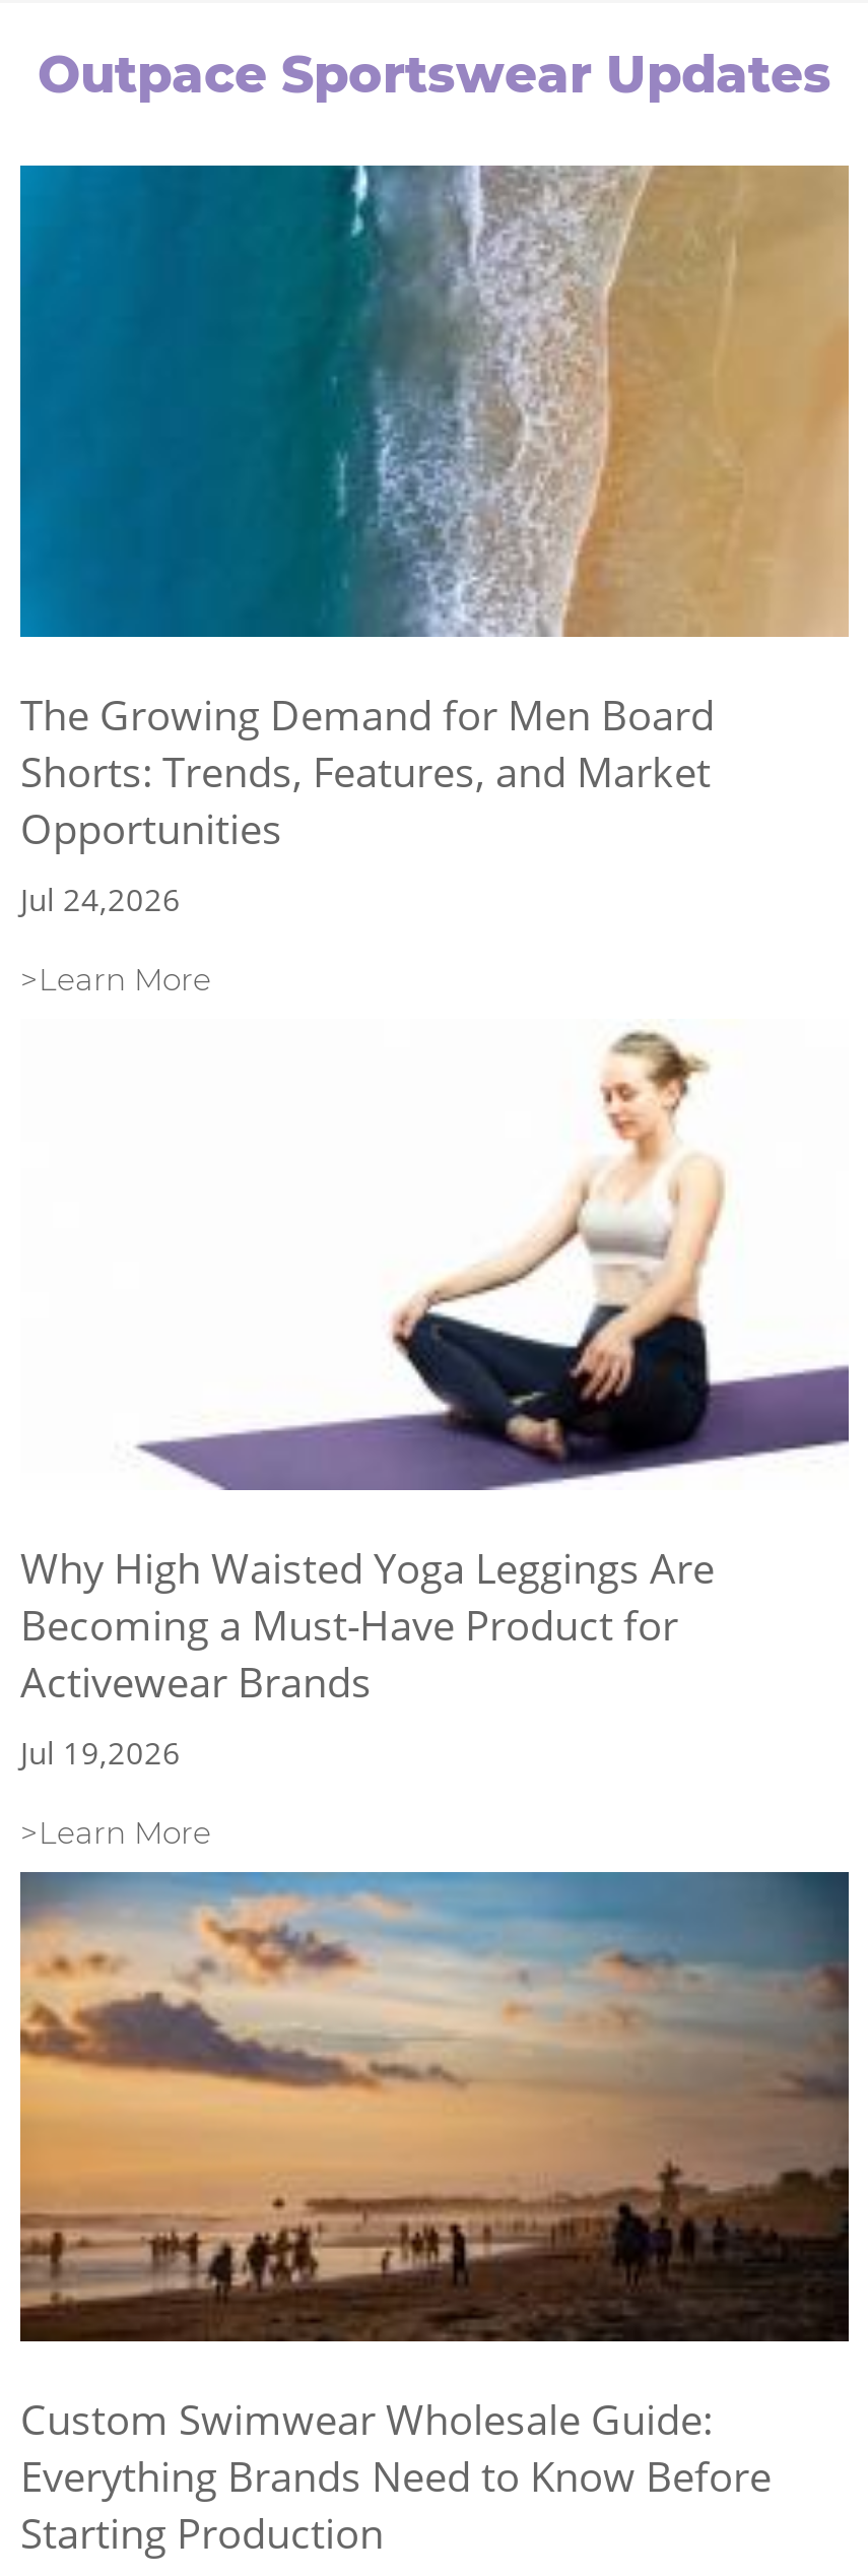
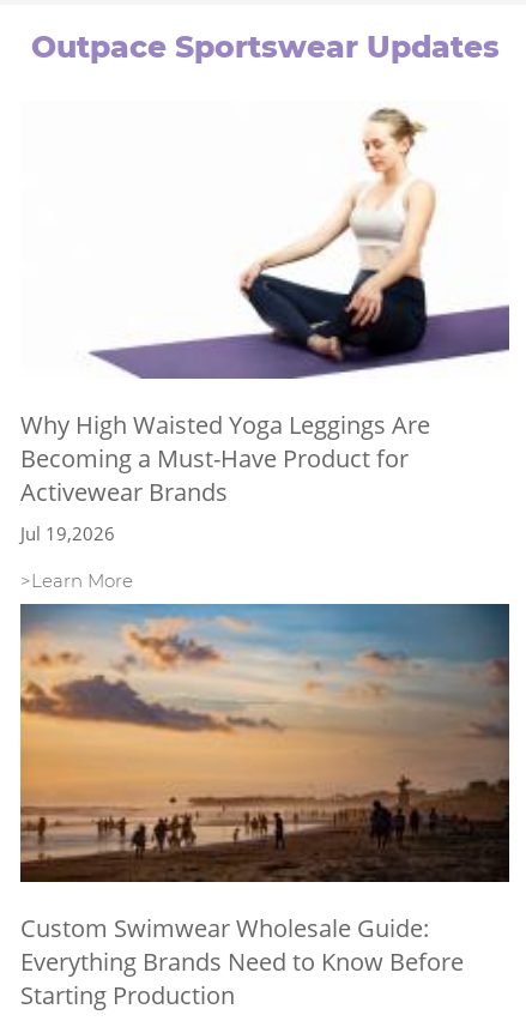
- [image]
- The Growing Demand for Men Board
- Shorts: Trends, Features, and Market
- Opportunities
- Jul 24,2026
- >Learn More
